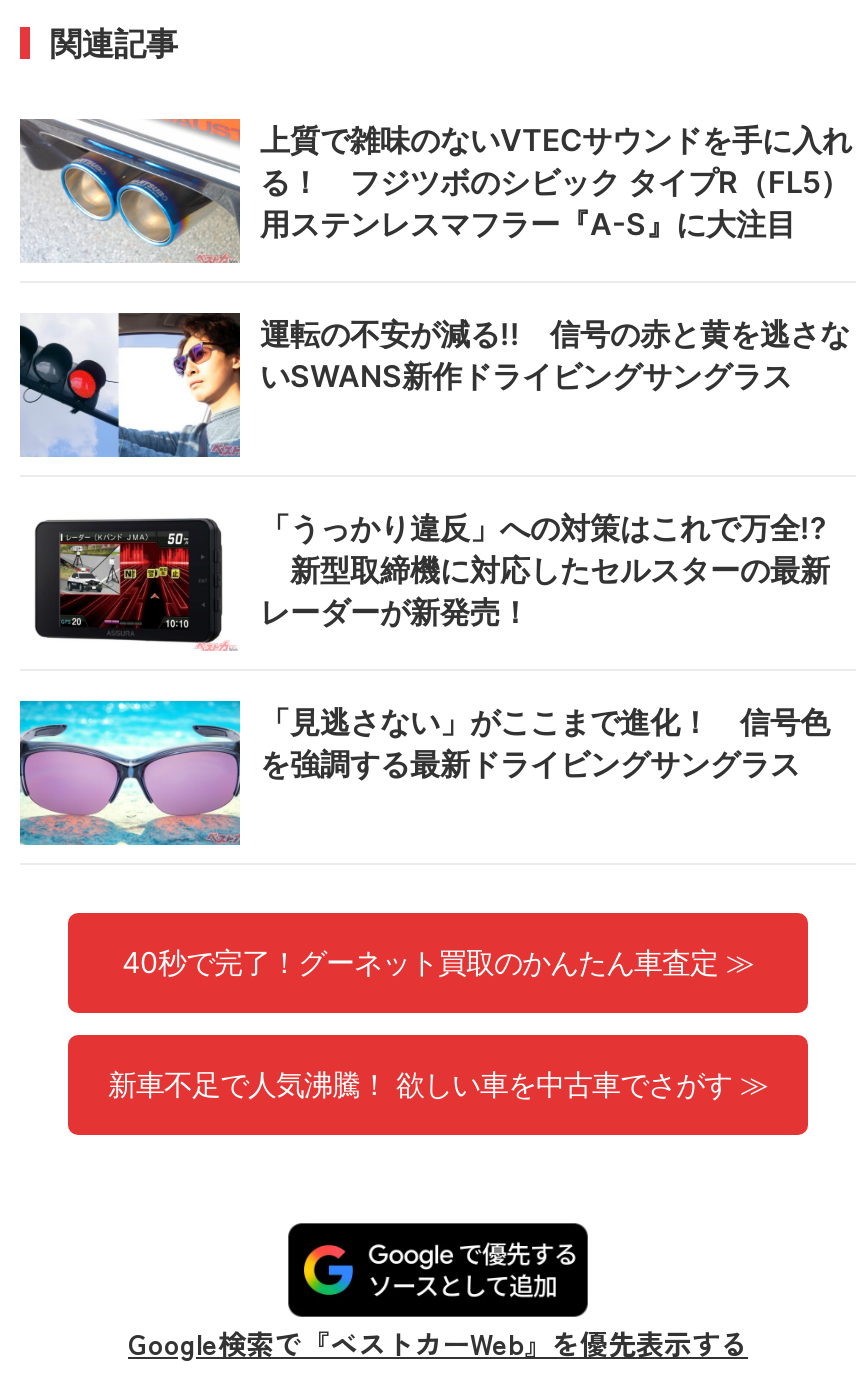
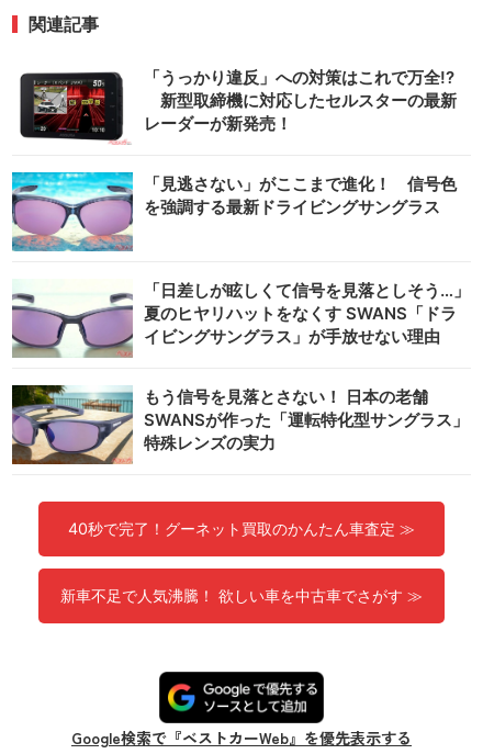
- [image]
- 上質で雑味のないVTECサウンドを手に入れ
- る！ フジツボのシビック タイプR（FL5）
- 用ステンレスマフラー『A-S』に大注目
- 運転の不安が減る!! 信号の赤と黄を逃さな
- いSWANS新作ドライビングサングラス

- [image]

moved up: [image] | 「うっかり違反」への対策はこれで万全!? | 新型取締機に対応したセルスターの最新 | レーダーが新発売！ | 「見逃さない」がここまで進化！ 信号色 | を強調する最新ドライビングサングラス

+ [image]
+ 「日差しが眩しくて信号を見落としそう…」
+ 夏のヒヤリハットをなくす SWANS「ドラ
+ イビングサングラス」が手放せない理由
+ もう信号を見落とさない！ 日本の老舗
+ SWANSが作った「運転特化型サングラス」
+ 特殊レンズの実力

+ [image]
